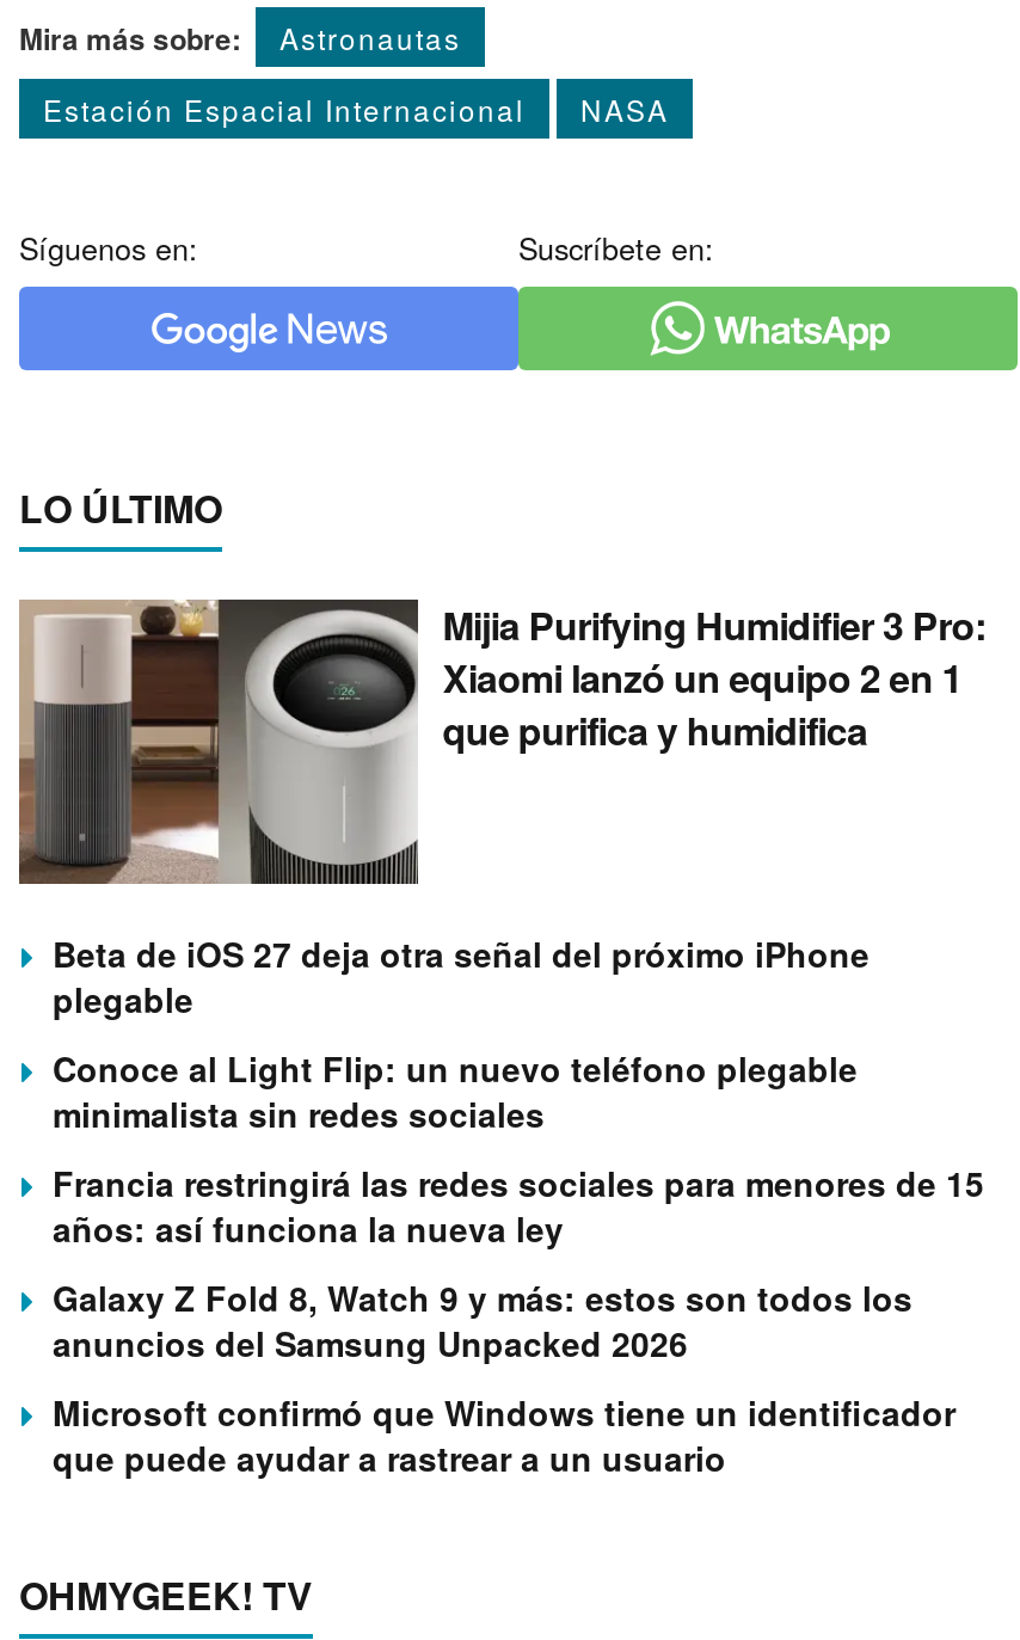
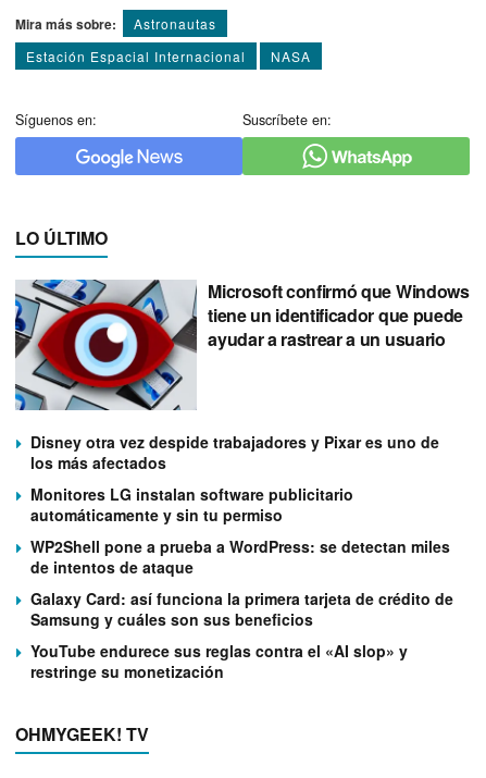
- [image]
- Mijia Purifying Humidifier 3 Pro:
- Xiaomi lanzó un equipo 2 en 1
- que purifica y humidifica
+ [image]
+ Microsoft confirmó que Windows
+ tiene un identificador que puede
+ ayudar a rastrear a un usuario

- Beta de iOS 27 deja otra señal del próximo iPhone
- plegable
- Conoce al Light Flip: un nuevo teléfono plegable
- minimalista sin redes sociales
- Francia restringirá las redes sociales para menores de 15
- años: así funciona la nueva ley
- Galaxy Z Fold 8, Watch 9 y más: estos son todos los
- anuncios del Samsung Unpacked 2026
- Microsoft confirmó que Windows tiene un identificador
- que puede ayudar a rastrear a un usuario
+ Disney otra vez despide trabajadores y Pixar es uno de
+ los más afectados
+ Monitores LG instalan software publicitario
+ automáticamente y sin tu permiso
+ WP2Shell pone a prueba a WordPress: se detectan miles
+ de intentos de ataque
+ Galaxy Card: así funciona la primera tarjeta de crédito de
+ Samsung y cuáles son sus beneficios
+ YouTube endurece sus reglas contra el «AI slop» y
+ restringe su monetización
